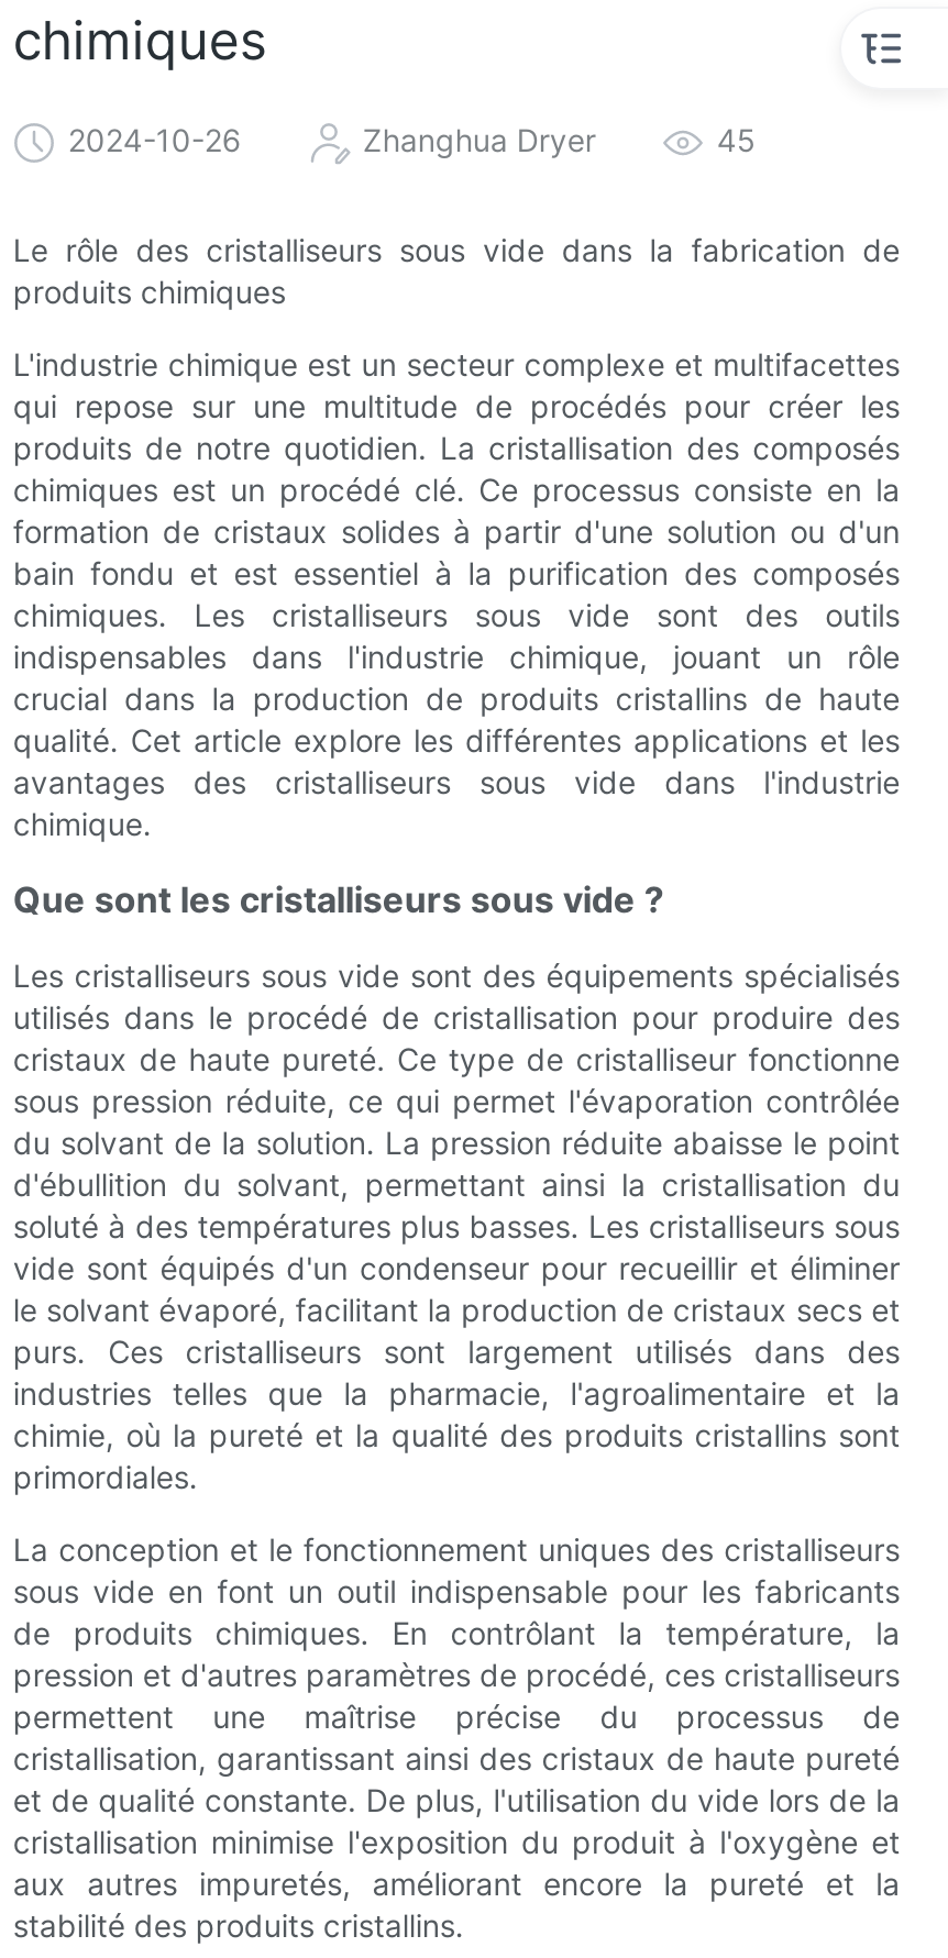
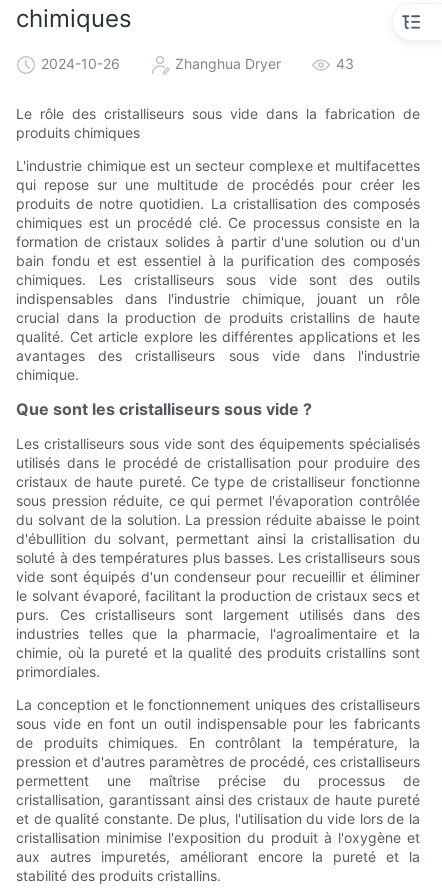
- 45
+ 43
